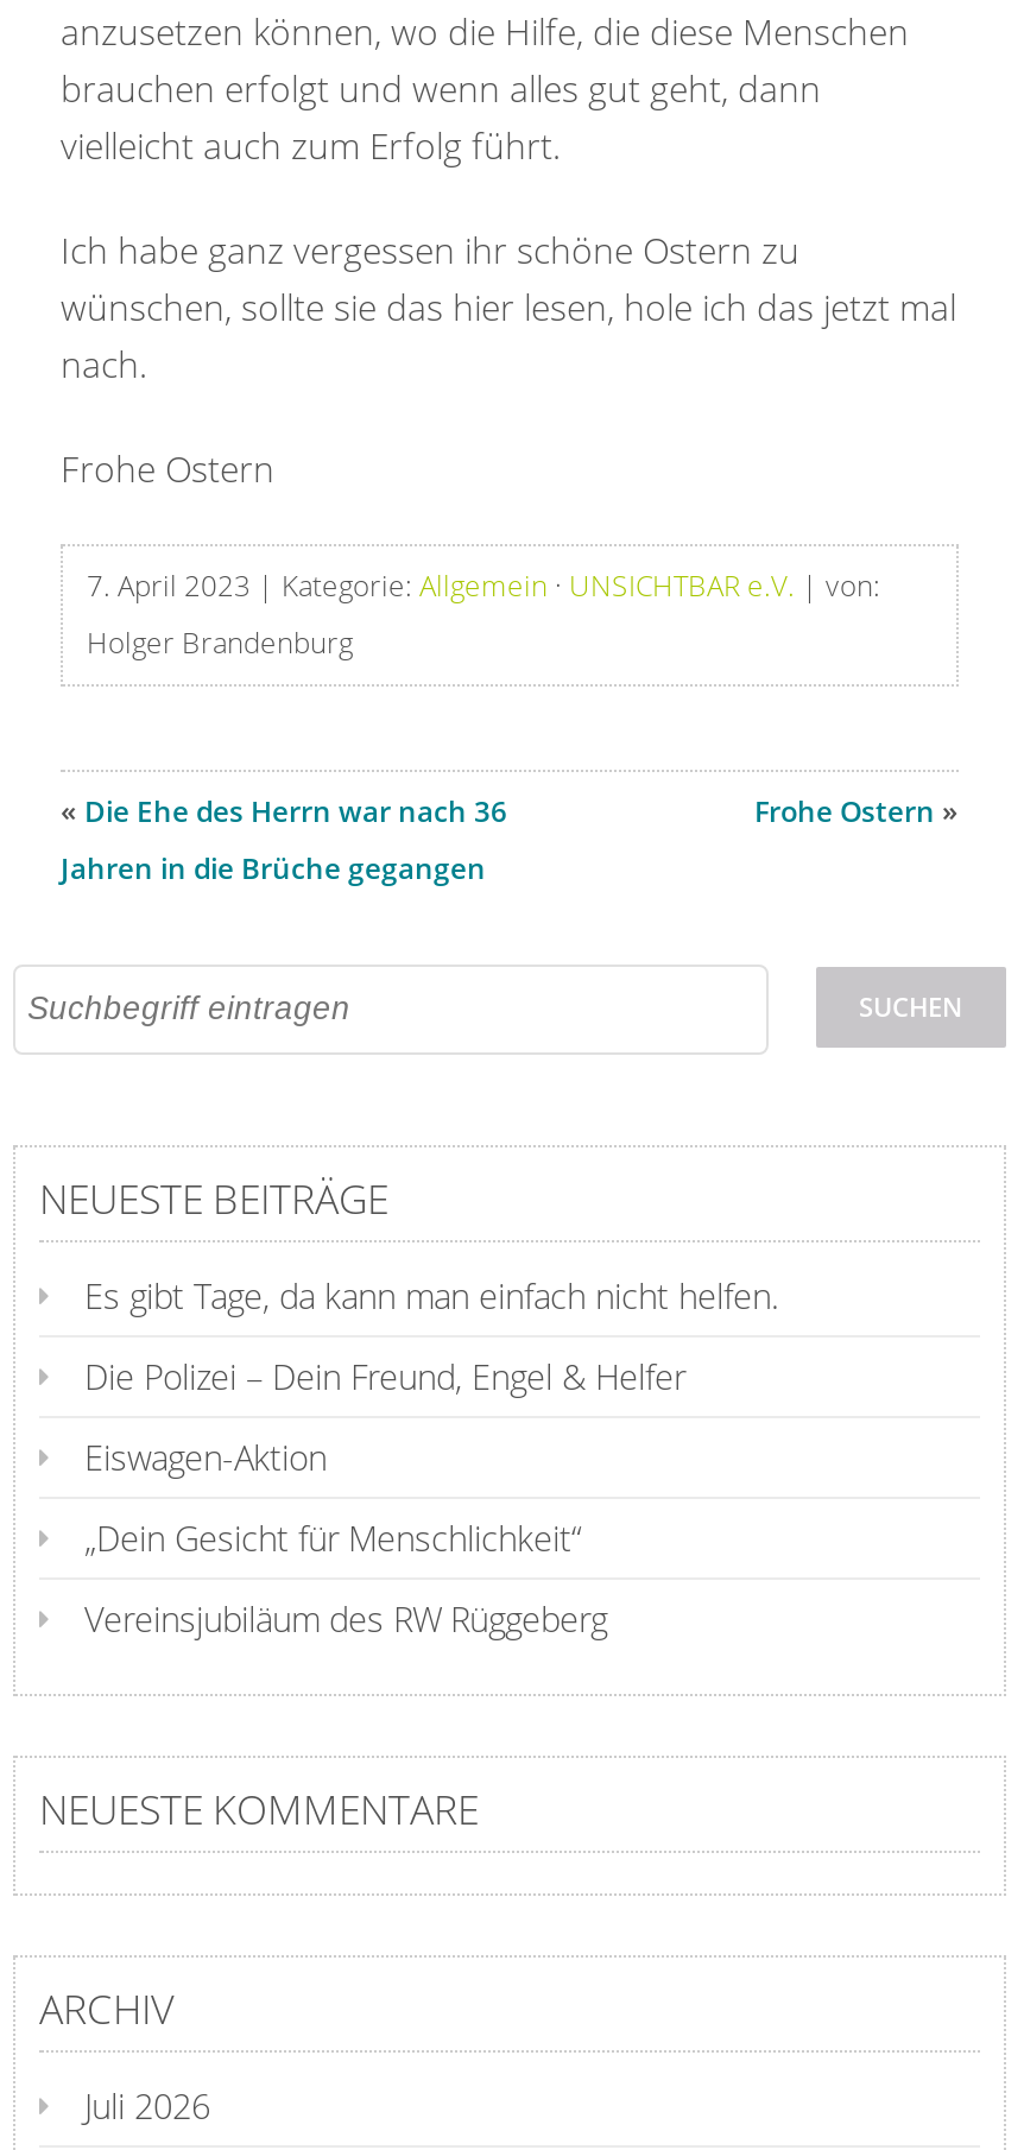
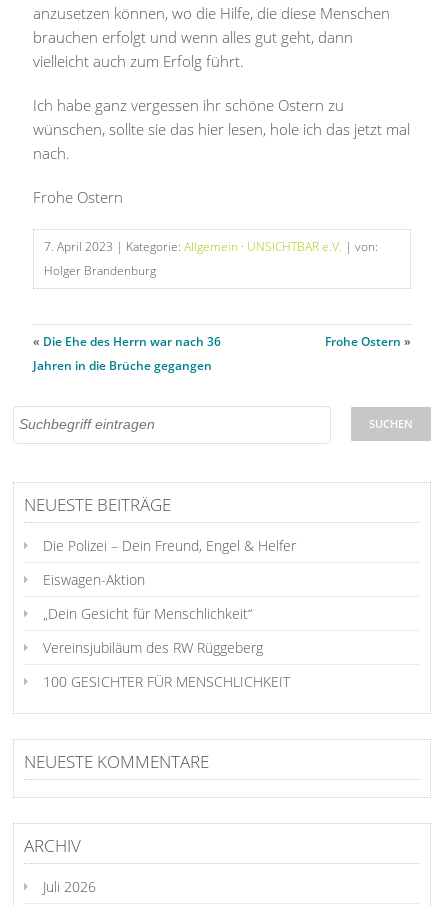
- Es gibt Tage, da kann man einfach nicht helfen.

moved up: Die Polizei – Dein Freund, Engel & Helfer | Eiswagen-Aktion | „Dein Gesicht für Menschlichkeit“ | Vereinsjubiläum des RW Rüggeberg

+ 100 GESICHTER FÜR MENSCHLICHKEIT
